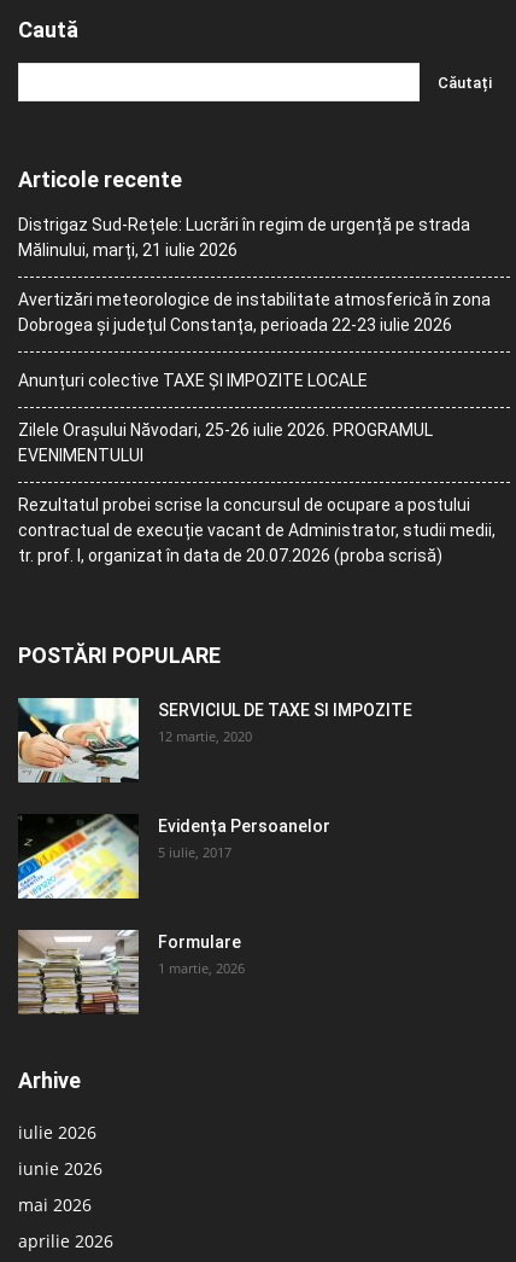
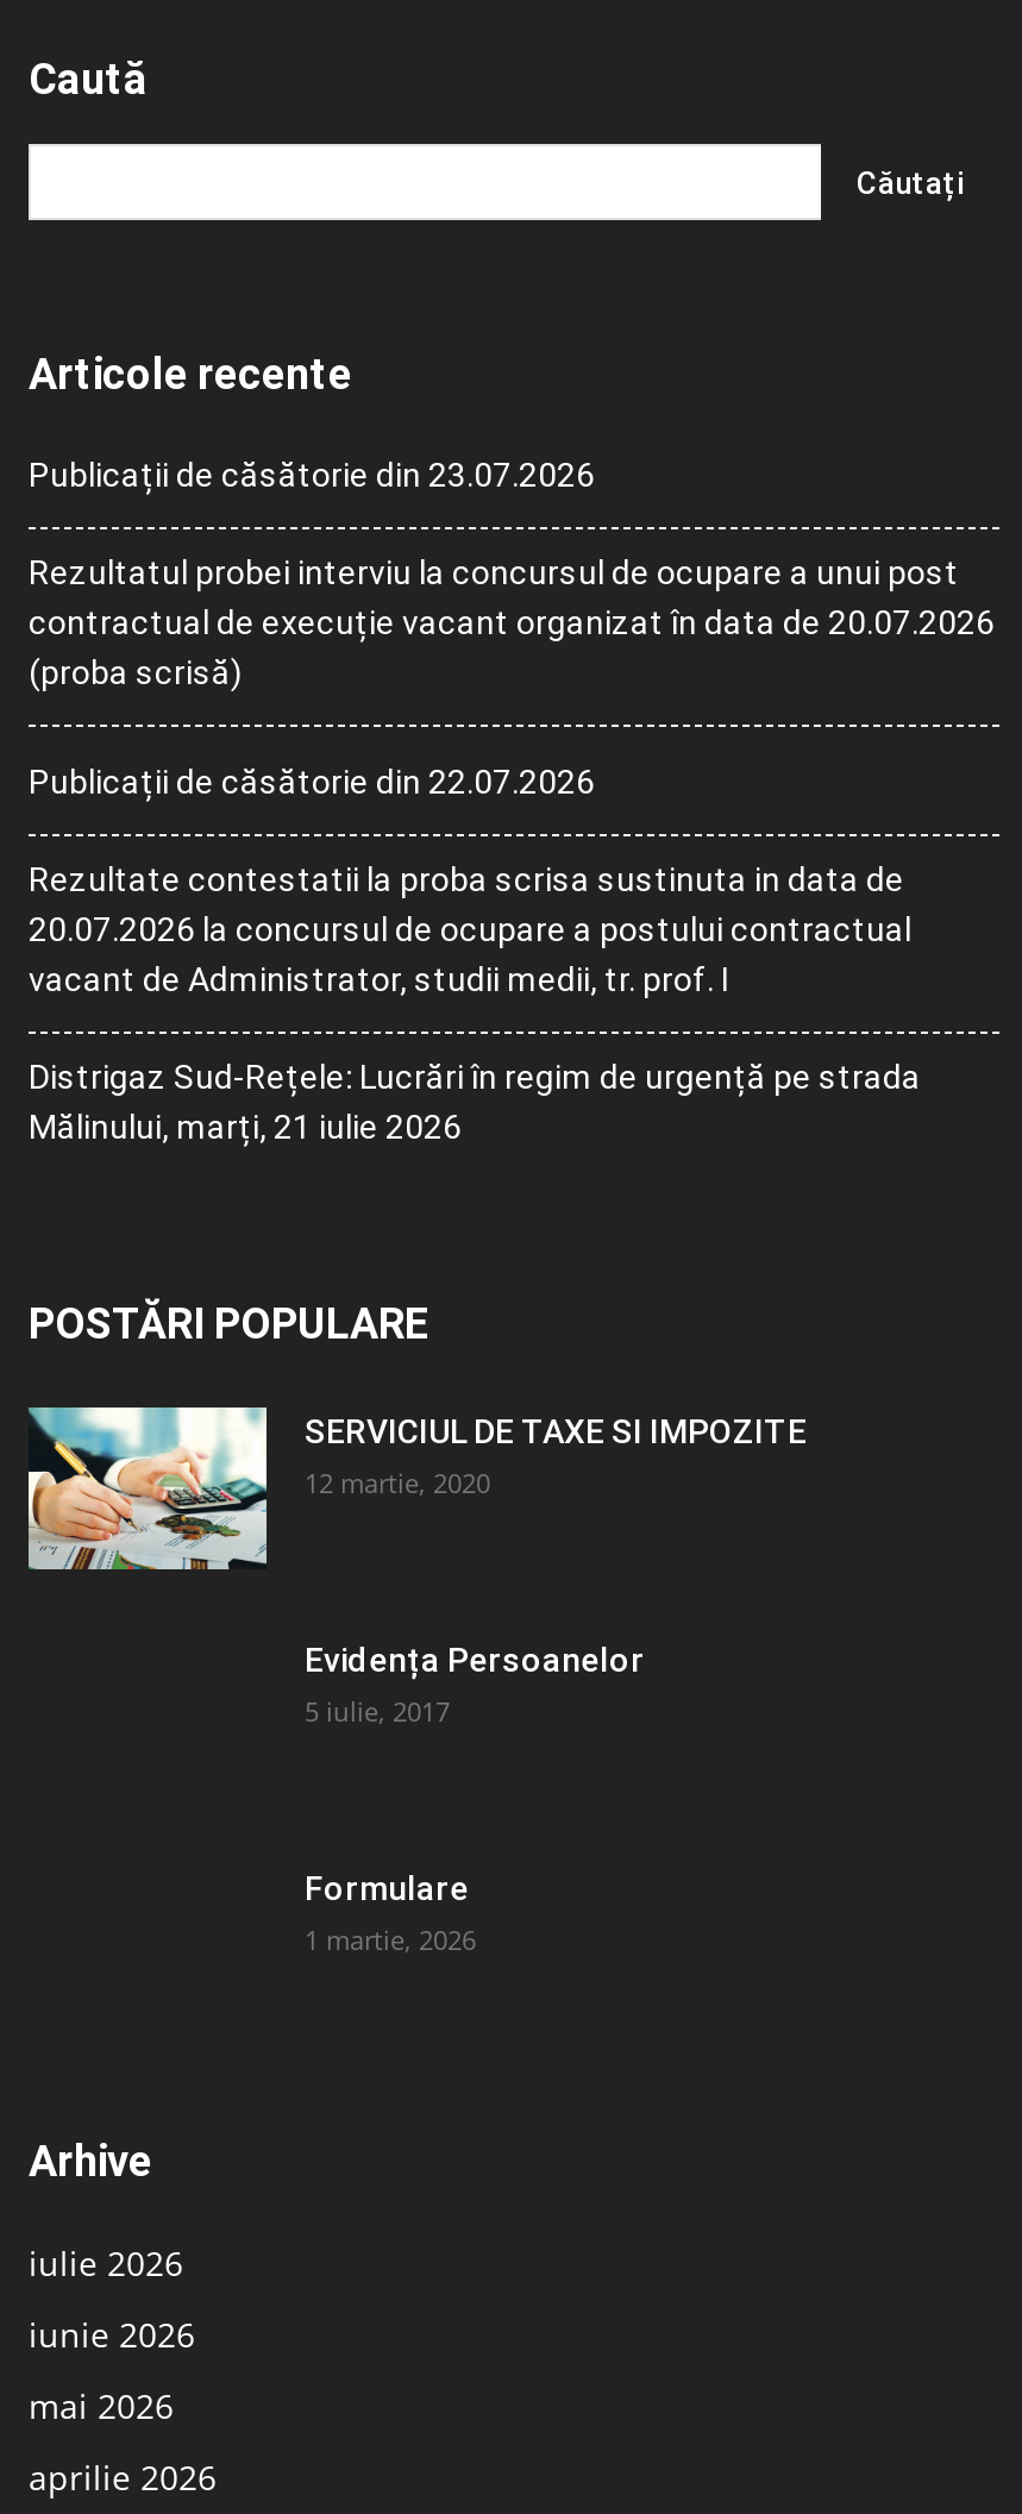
+ Publicații de căsătorie din 23.07.2026
+ Rezultatul probei interviu la concursul de ocupare a unui post
+ contractual de execuție vacant organizat în data de 20.07.2026
+ (proba scrisă)
+ Publicații de căsătorie din 22.07.2026
+ Rezultate contestatii la proba scrisa sustinuta in data de
+ 20.07.2026 la concursul de ocupare a postului contractual
+ vacant de Administrator, studii medii, tr. prof. I

moved down: Distrigaz Sud-Rețele: Lucrări în regim de urgență pe strada | Mălinului, marți, 21 iulie 2026

- Avertizări meteorologice de instabilitate atmosferică în zona
- Dobrogea și județul Constanța, perioada 22-23 iulie 2026
- Anunțuri colective TAXE ȘI IMPOZITE LOCALE
- Zilele Orașului Năvodari, 25-26 iulie 2026. PROGRAMUL
- EVENIMENTULUI
- Rezultatul probei scrise la concursul de ocupare a postului
- contractual de execuție vacant de Administrator, studii medii,
- tr. prof. I, organizat în data de 20.07.2026 (proba scrisă)

- [image]

- [image]
